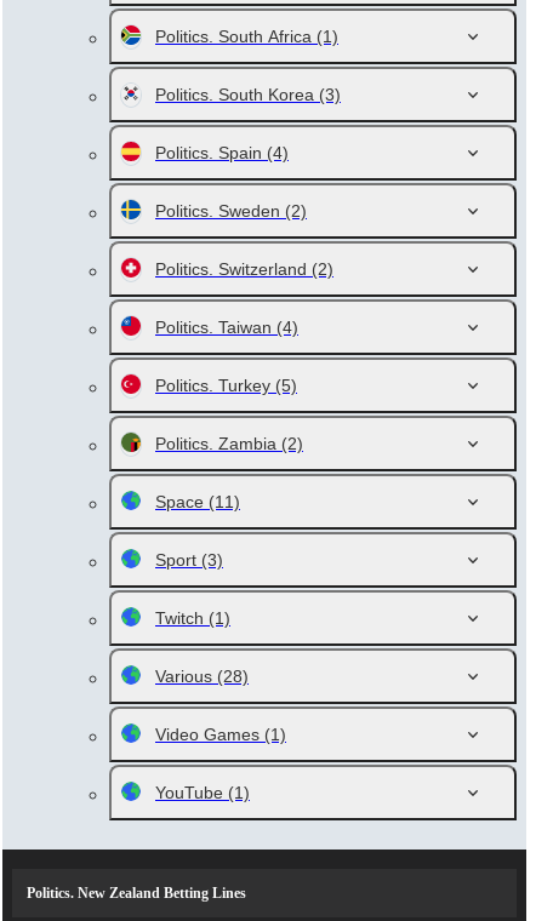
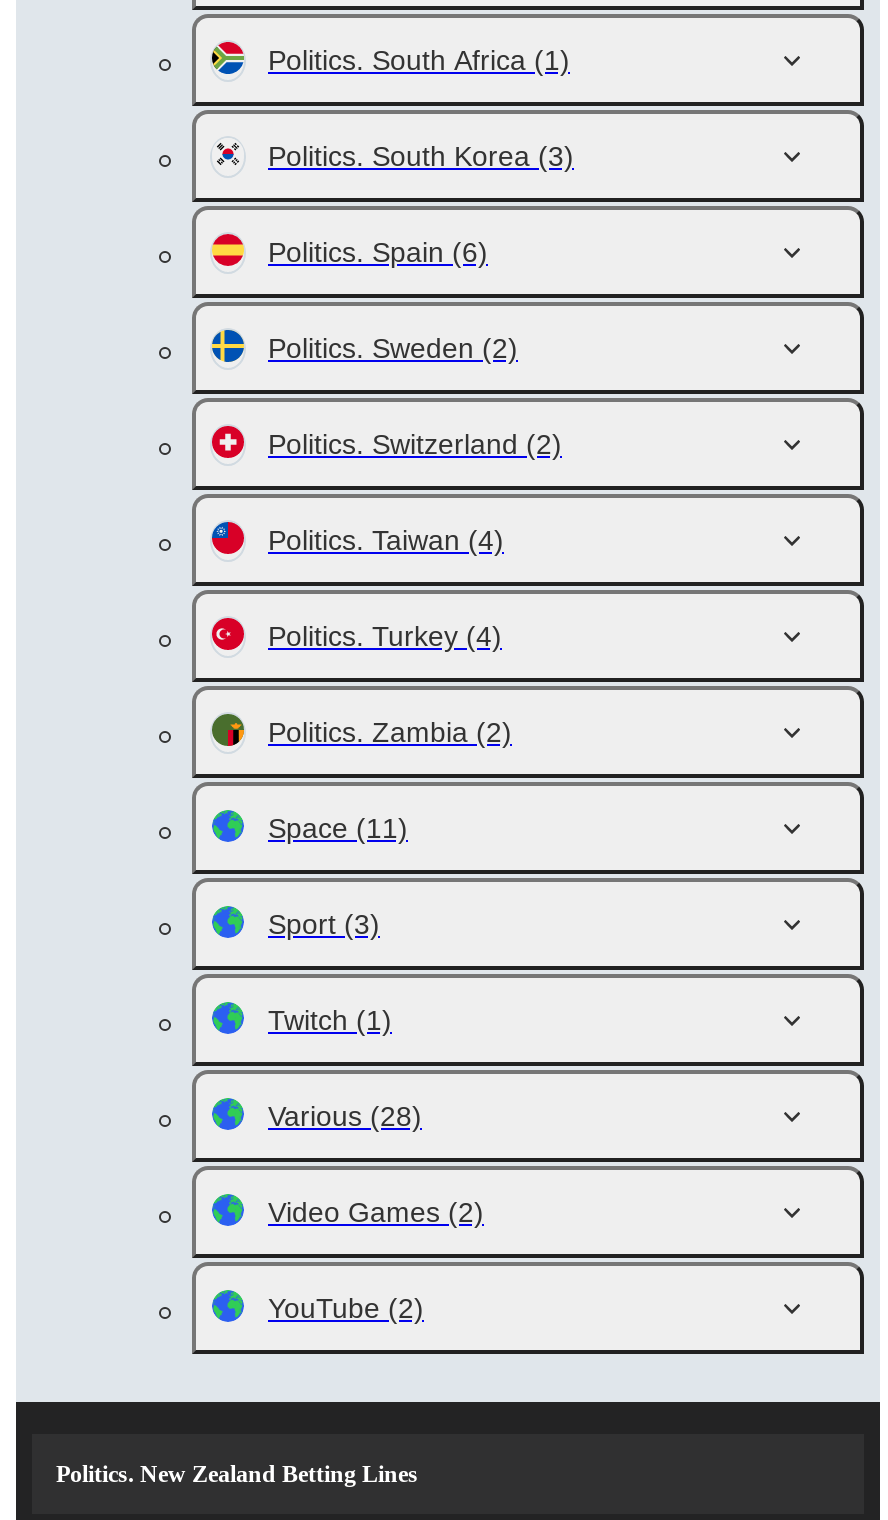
- Politics. Spain (4)
+ Politics. Spain (6)

- Politics. Turkey (5)
+ Politics. Turkey (4)

- Video Games (1)
+ Video Games (2)

- YouTube (1)
+ YouTube (2)
